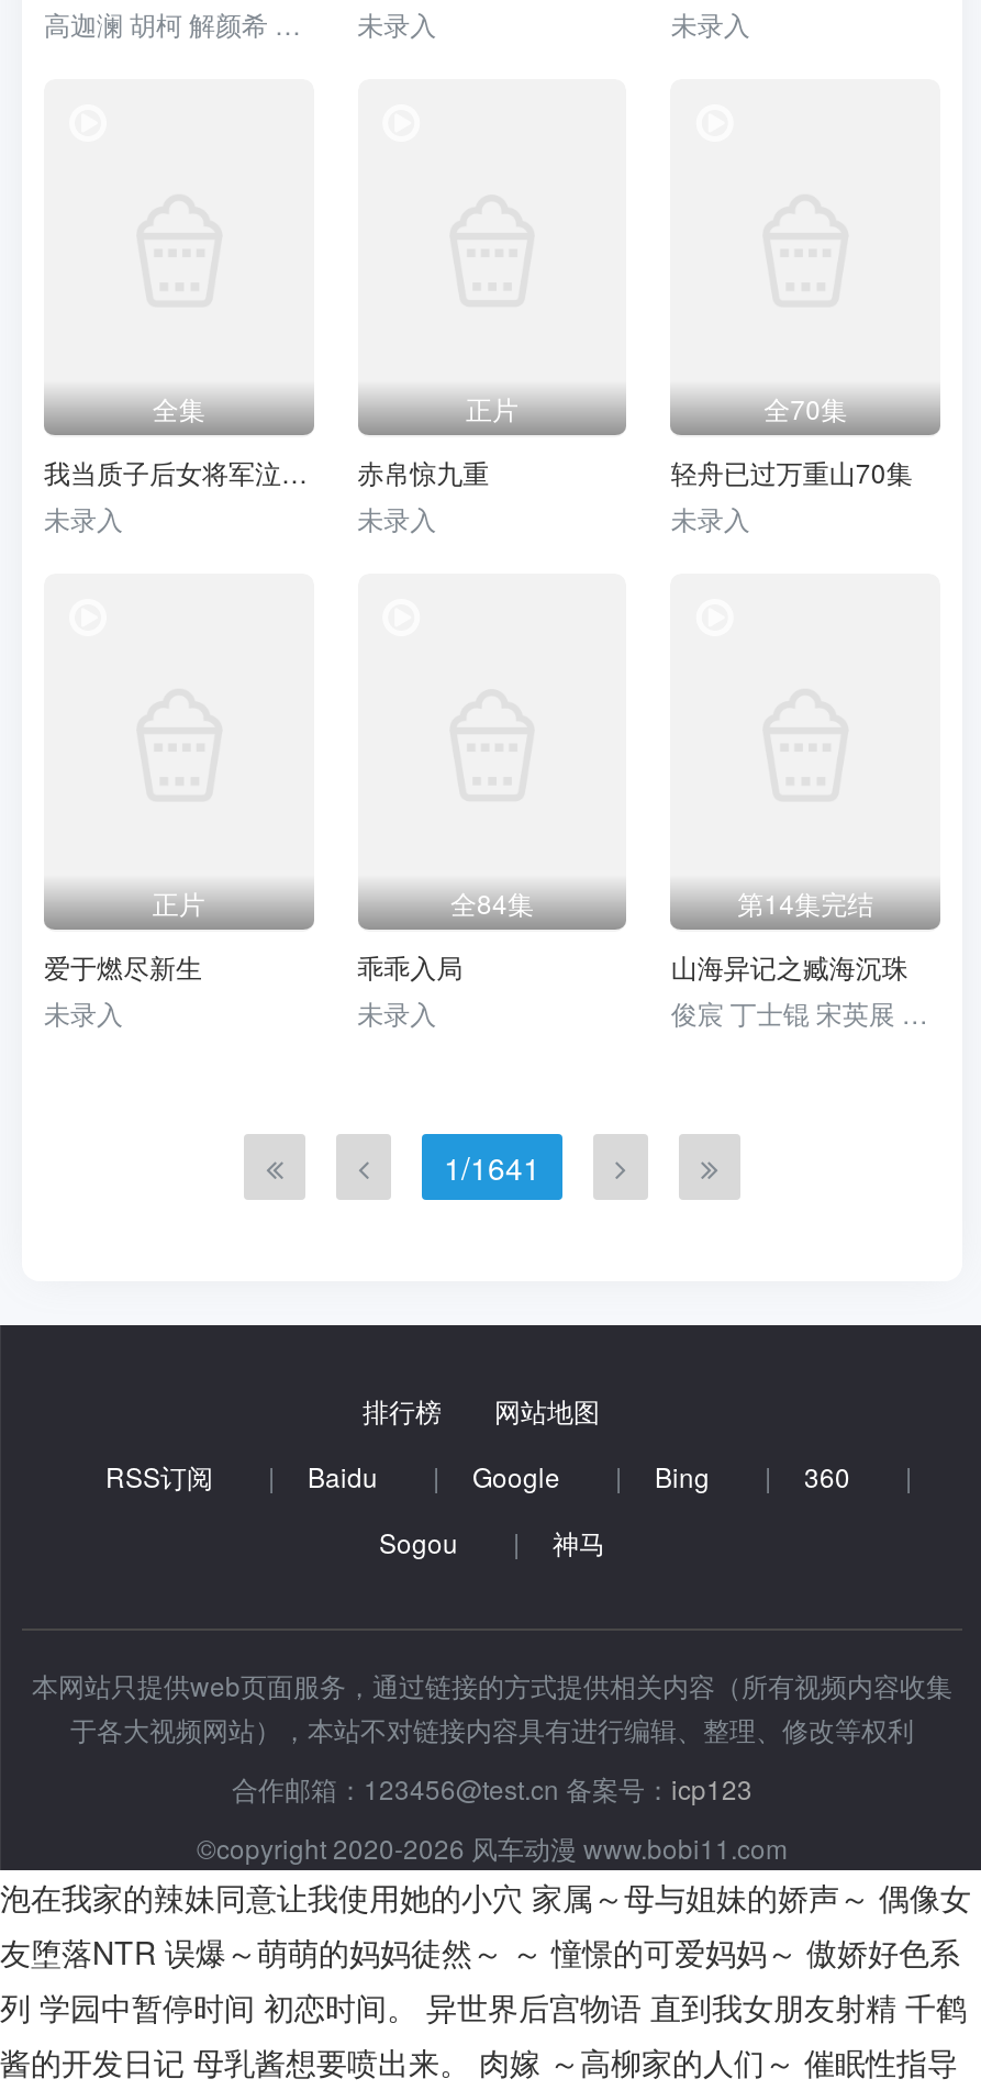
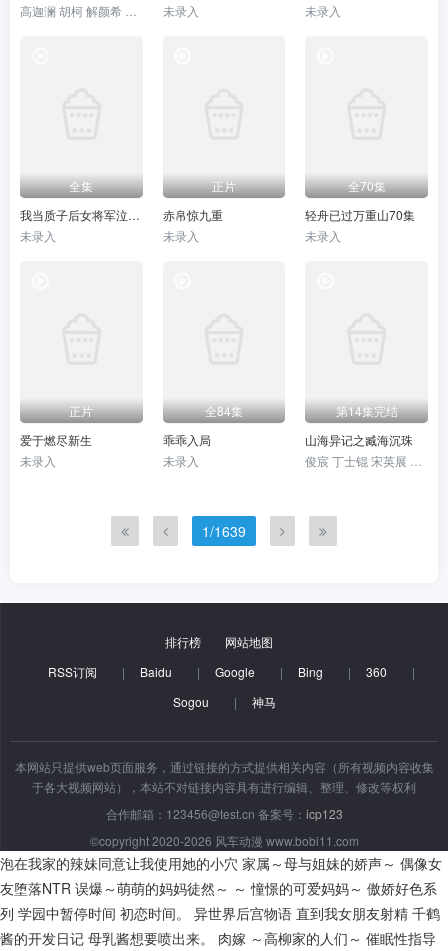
- 1/1641
+ 1/1639
